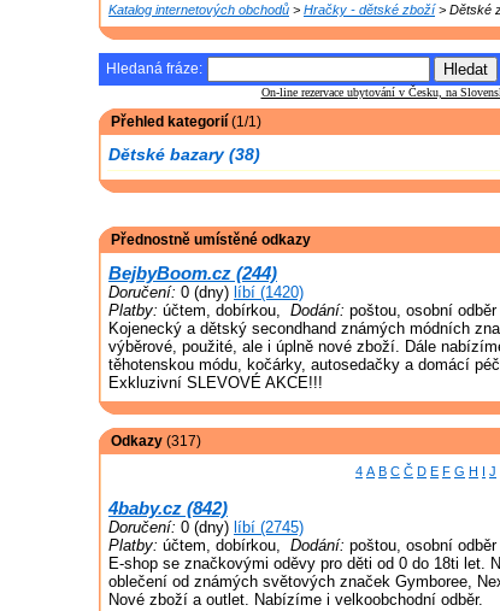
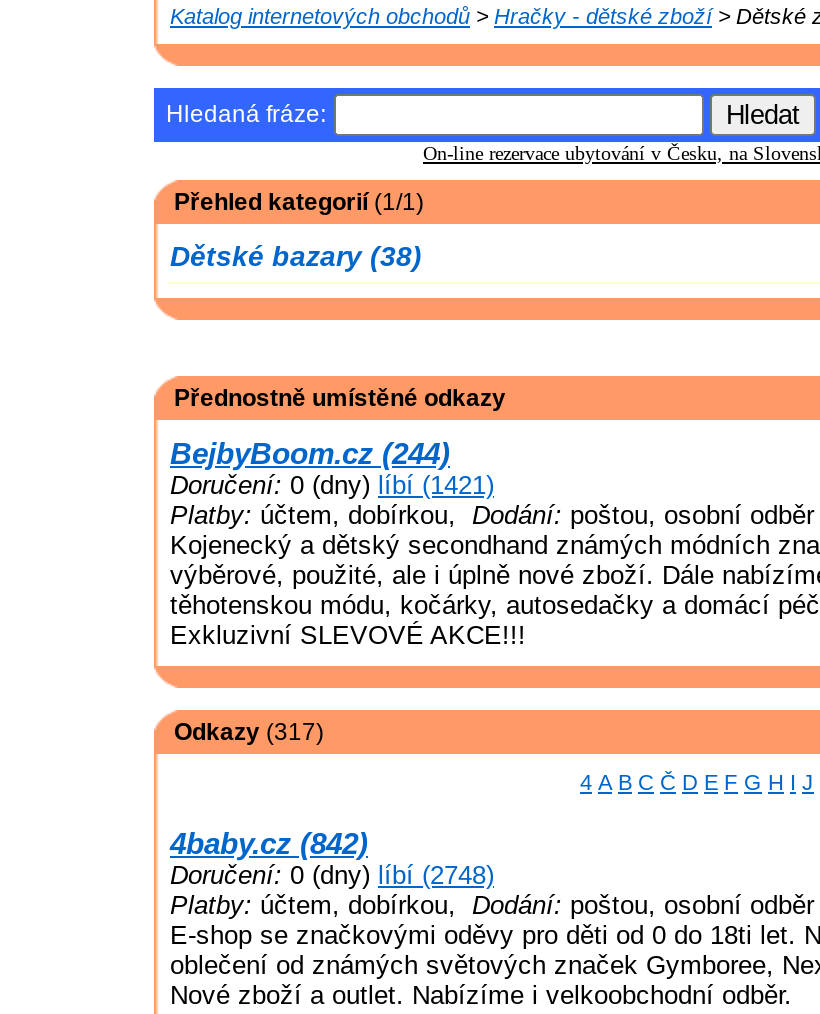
- Doručení: 0 (dny) líbí (1420)
+ Doručení: 0 (dny) líbí (1421)

- Doručení: 0 (dny) líbí (2745)
+ Doručení: 0 (dny) líbí (2748)
